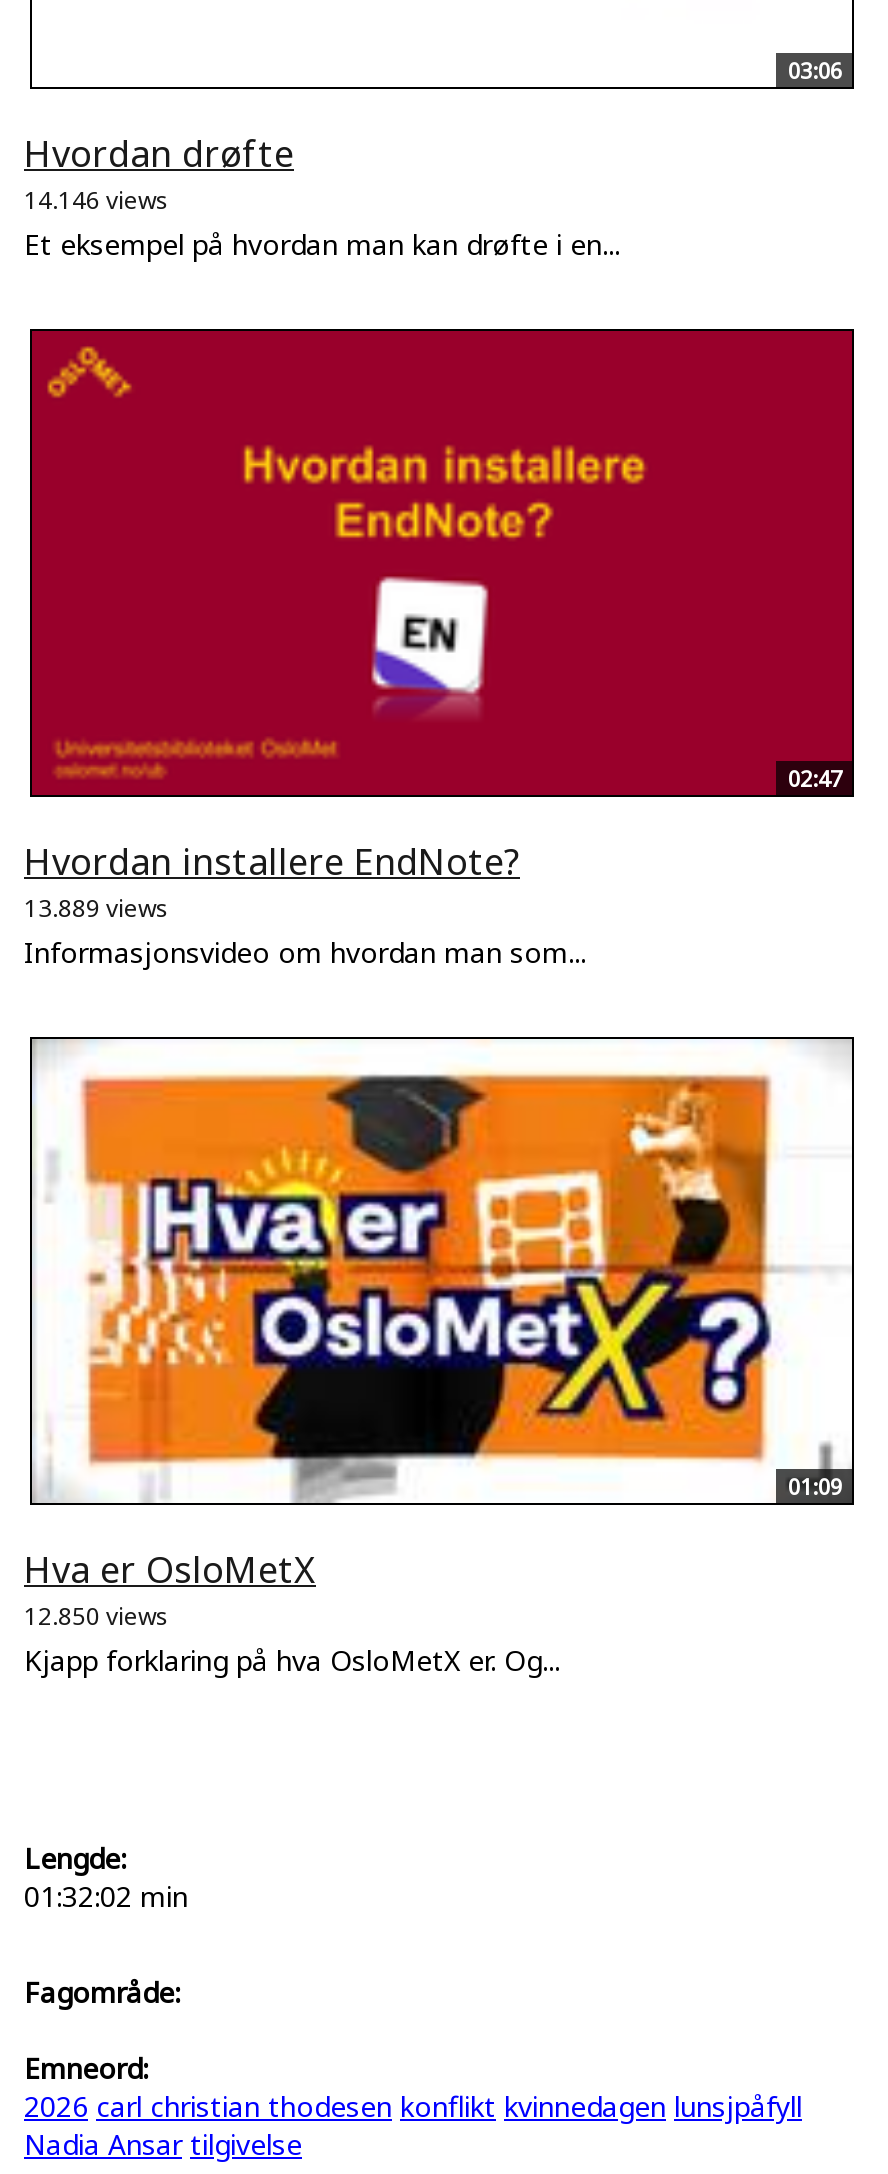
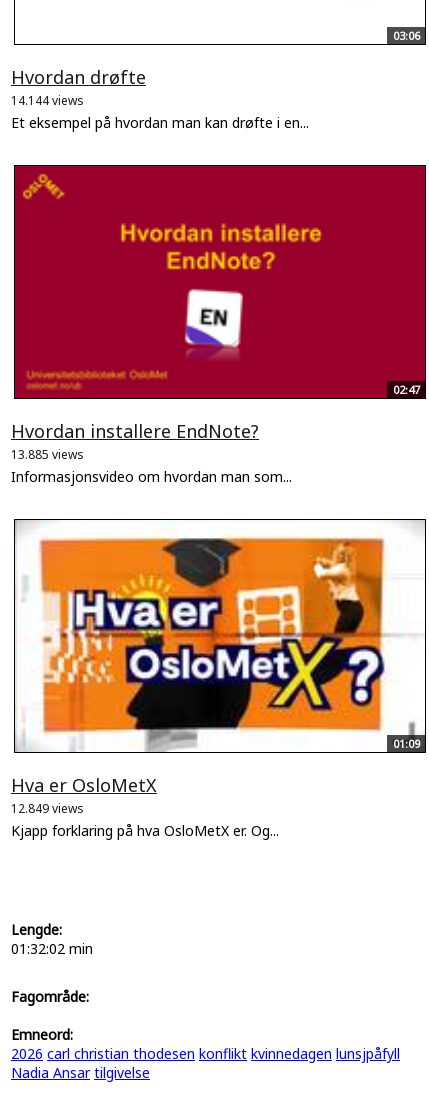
- 14.146 views
+ 14.144 views

- 13.889 views
+ 13.885 views

- 12.850 views
+ 12.849 views
